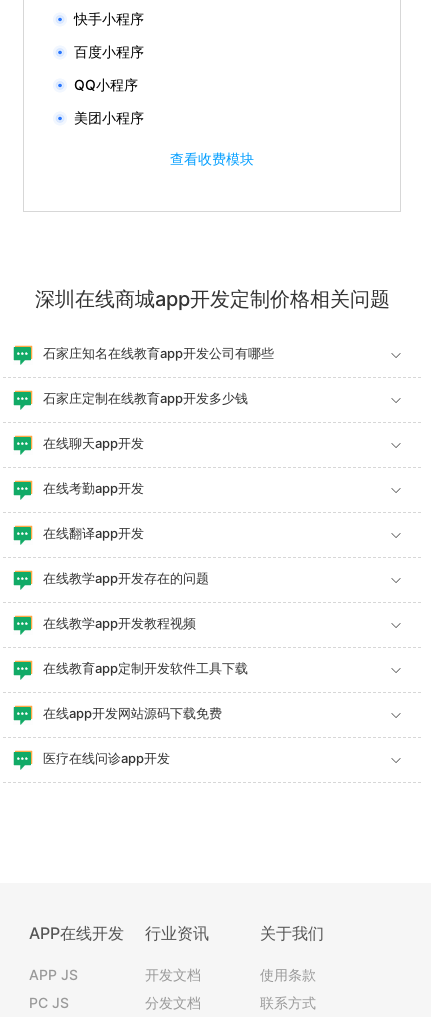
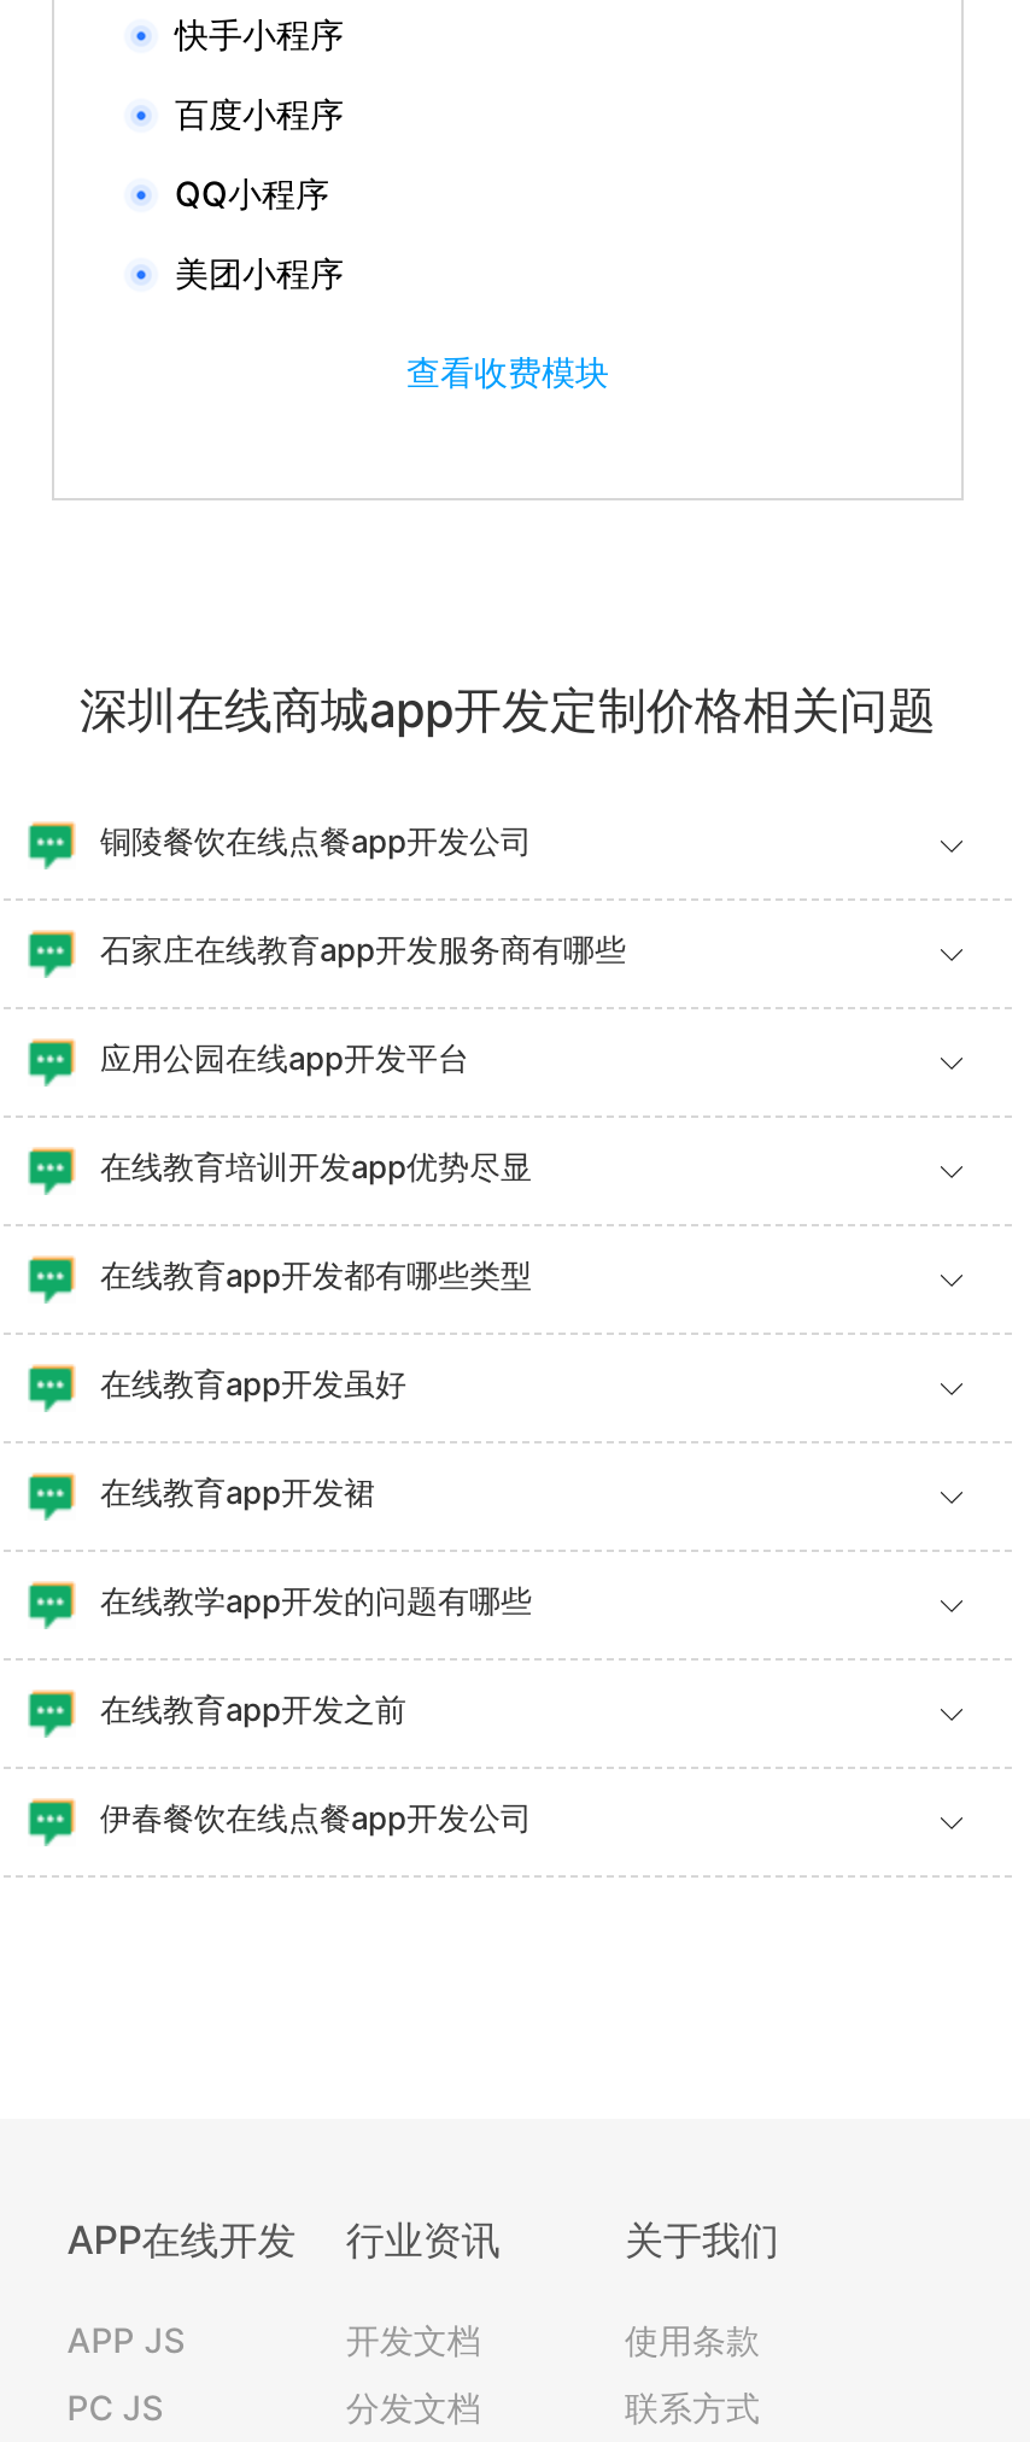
- 石家庄知名在线教育app开发公司有哪些
+ 铜陵餐饮在线点餐app开发公司

- 石家庄定制在线教育app开发多少钱
+ 石家庄在线教育app开发服务商有哪些

- 在线聊天app开发
+ 应用公园在线app开发平台

- 在线考勤app开发
+ 在线教育培训开发app优势尽显

- 在线翻译app开发
+ 在线教育app开发都有哪些类型

- 在线教学app开发存在的问题
+ 在线教育app开发虽好

- 在线教学app开发教程视频
+ 在线教育app开发裙

- 在线教育app定制开发软件工具下载
+ 在线教学app开发的问题有哪些

- 在线app开发网站源码下载免费
+ 在线教育app开发之前

- 医疗在线问诊app开发
+ 伊春餐饮在线点餐app开发公司
